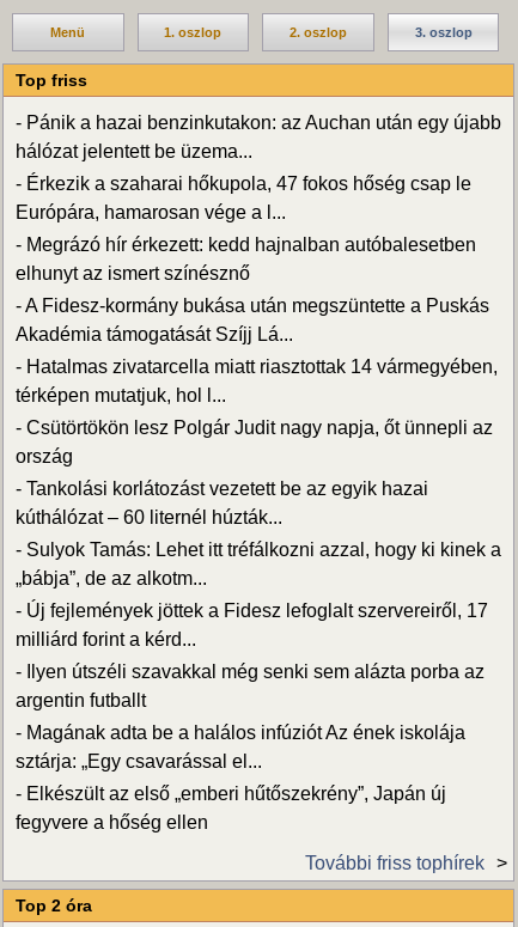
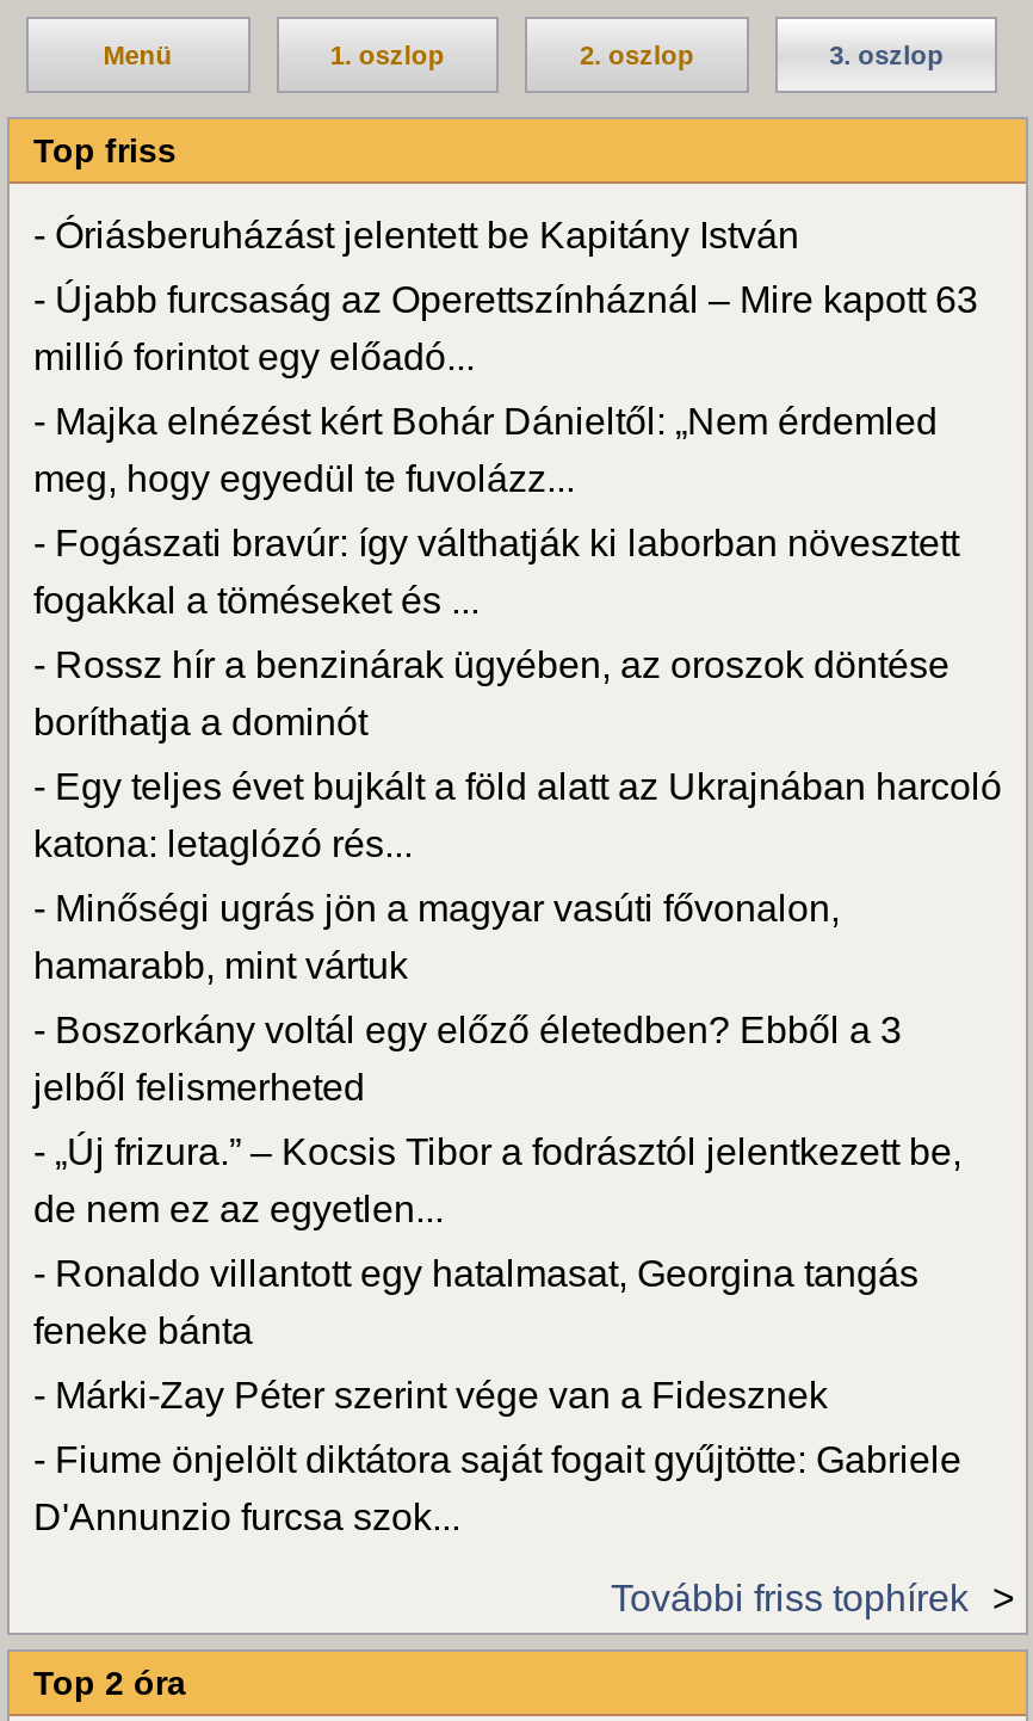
- - Pánik a hazai benzinkutakon: az Auchan után egy újabb
- hálózat jelentett be üzema...
+ - Óriásberuházást jelentett be Kapitány István

- - Érkezik a szaharai hőkupola, 47 fokos hőség csap le
- Európára, hamarosan vége a l...
+ - Újabb furcsaság az Operettszínháznál – Mire kapott 63
+ millió forintot egy előadó...

- - Megrázó hír érkezett: kedd hajnalban autóbalesetben
- elhunyt az ismert színésznő
+ - Majka elnézést kért Bohár Dánieltől: „Nem érdemled
+ meg, hogy egyedül te fuvolázz...

- - A Fidesz-kormány bukása után megszüntette a Puskás
- Akadémia támogatását Szíjj Lá...
+ - Fogászati bravúr: így válthatják ki laborban növesztett
+ fogakkal a töméseket és ...

- - Hatalmas zivatarcella miatt riasztottak 14 vármegyében,
- térképen mutatjuk, hol l...
+ - Rossz hír a benzinárak ügyében, az oroszok döntése
+ boríthatja a dominót

- - Csütörtökön lesz Polgár Judit nagy napja, őt ünnepli az
- ország
+ - Egy teljes évet bujkált a föld alatt az Ukrajnában harcoló
+ katona: letaglózó rés...

- - Tankolási korlátozást vezetett be az egyik hazai
- kúthálózat – 60 liternél húzták...
+ - Minőségi ugrás jön a magyar vasúti fővonalon,
+ hamarabb, mint vártuk

- - Sulyok Tamás: Lehet itt tréfálkozni azzal, hogy ki kinek a
- „bábja”, de az alkotm...
+ - Boszorkány voltál egy előző életedben? Ebből a 3
+ jelből felismerheted

- - Új fejlemények jöttek a Fidesz lefoglalt szervereiről, 17
- milliárd forint a kérd...
+ - „Új frizura.” – Kocsis Tibor a fodrásztól jelentkezett be,
+ de nem ez az egyetlen...

- - Ilyen útszéli szavakkal még senki sem alázta porba az
- argentin futballt
+ - Ronaldo villantott egy hatalmasat, Georgina tangás
+ feneke bánta

- - Magának adta be a halálos infúziót Az ének iskolája
- sztárja: „Egy csavarással el...
+ - Márki-Zay Péter szerint vége van a Fidesznek

- - Elkészült az első „emberi hűtőszekrény”, Japán új
- fegyvere a hőség ellen
+ - Fiume önjelölt diktátora saját fogait gyűjtötte: Gabriele
+ D'Annunzio furcsa szok...
